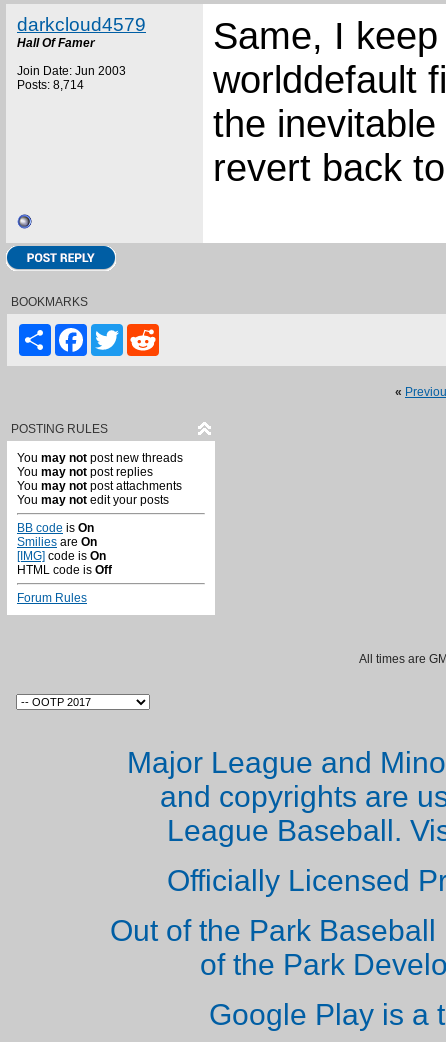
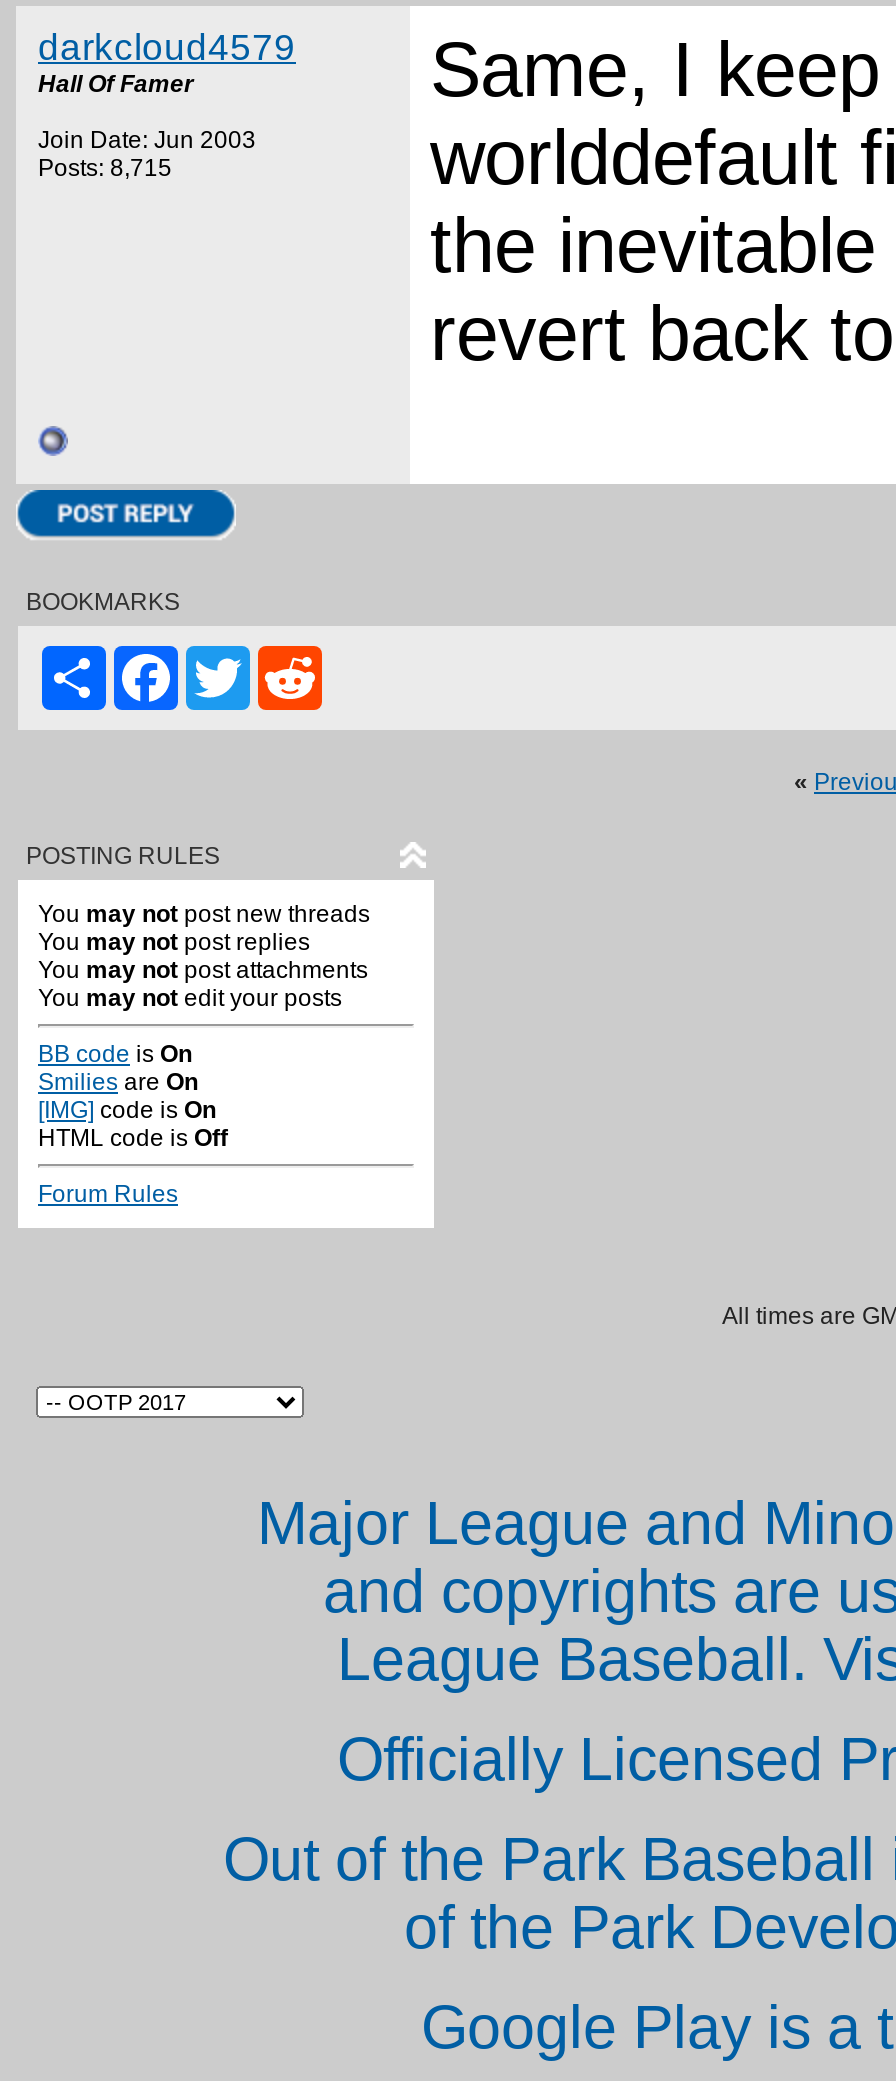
- Posts: 8,714
+ Posts: 8,715
